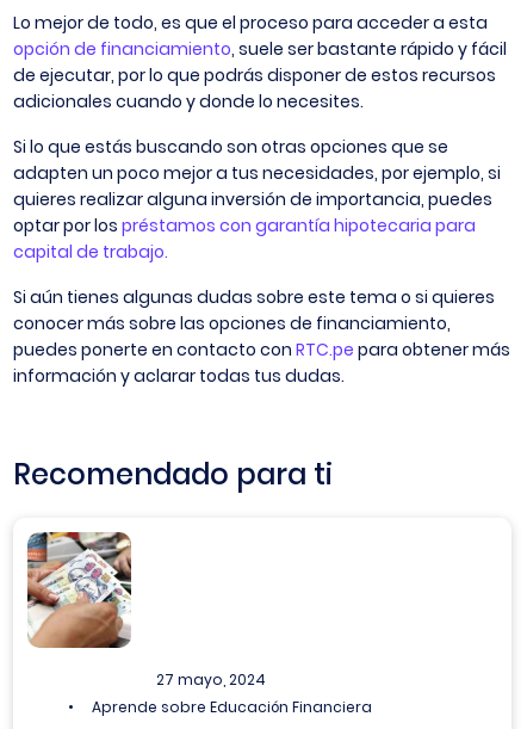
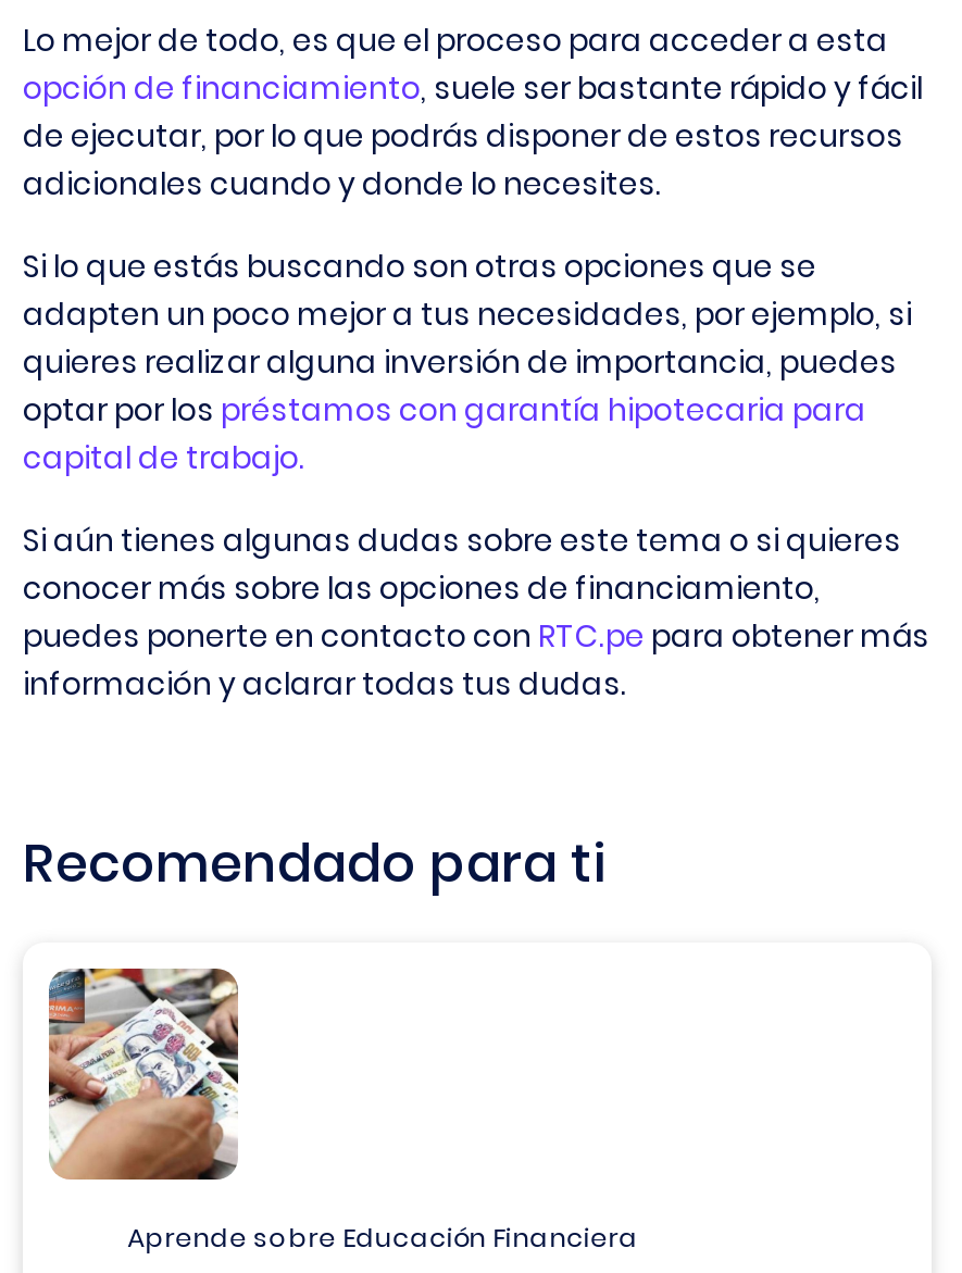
- 27 mayo, 2024
